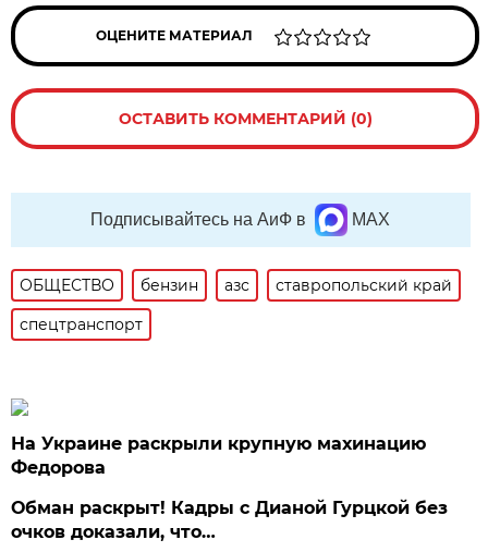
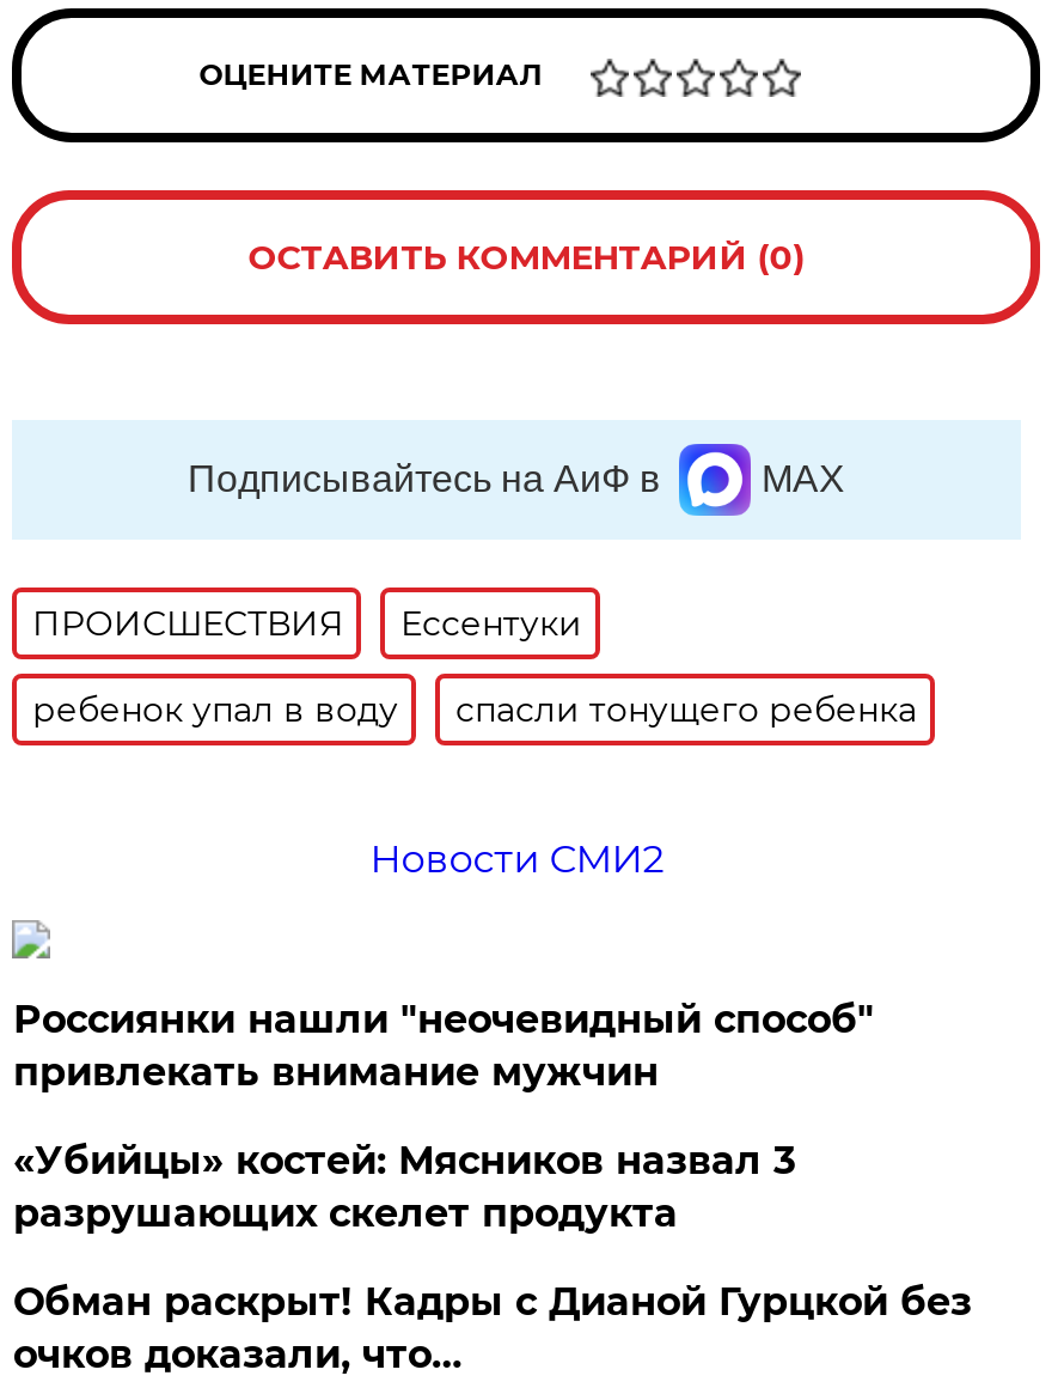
- ОБЩЕСТВО
- бензин
- азс
- ставропольский край
- спецтранспорт
+ ПРОИСШЕСТВИЯ
+ Ессентуки
+ ребенок упал в воду
+ спасли тонущего ребенка
+ Новости СМИ2

- На Украине раскрыли крупную махинацию
- Федорова
+ Россиянки нашли "неочевидный способ"
+ привлекать внимание мужчин
+ «Убийцы» костей: Мясников назвал 3
+ разрушающих скелет продукта
